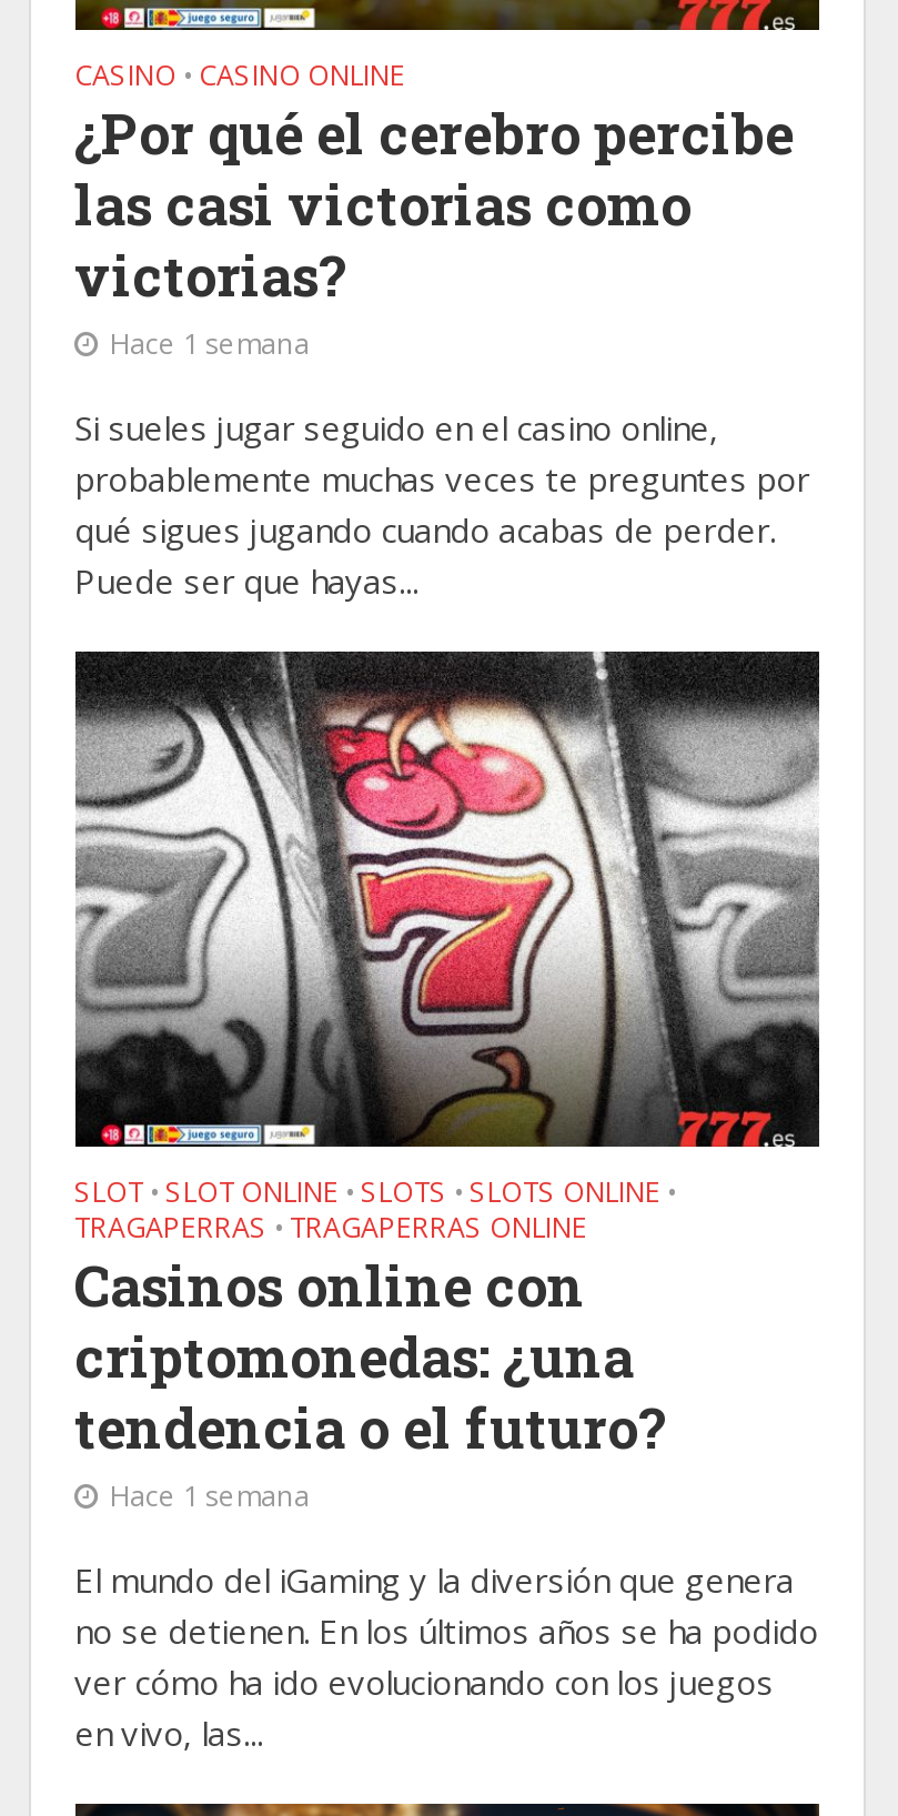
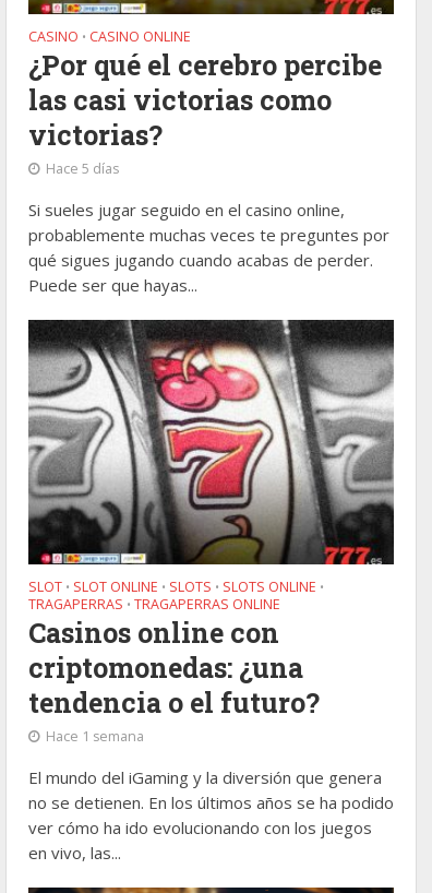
- Hace 1 semana
+ Hace 5 días
